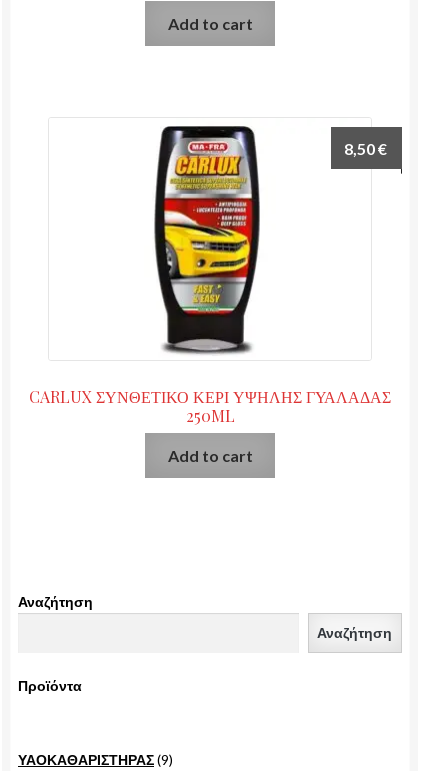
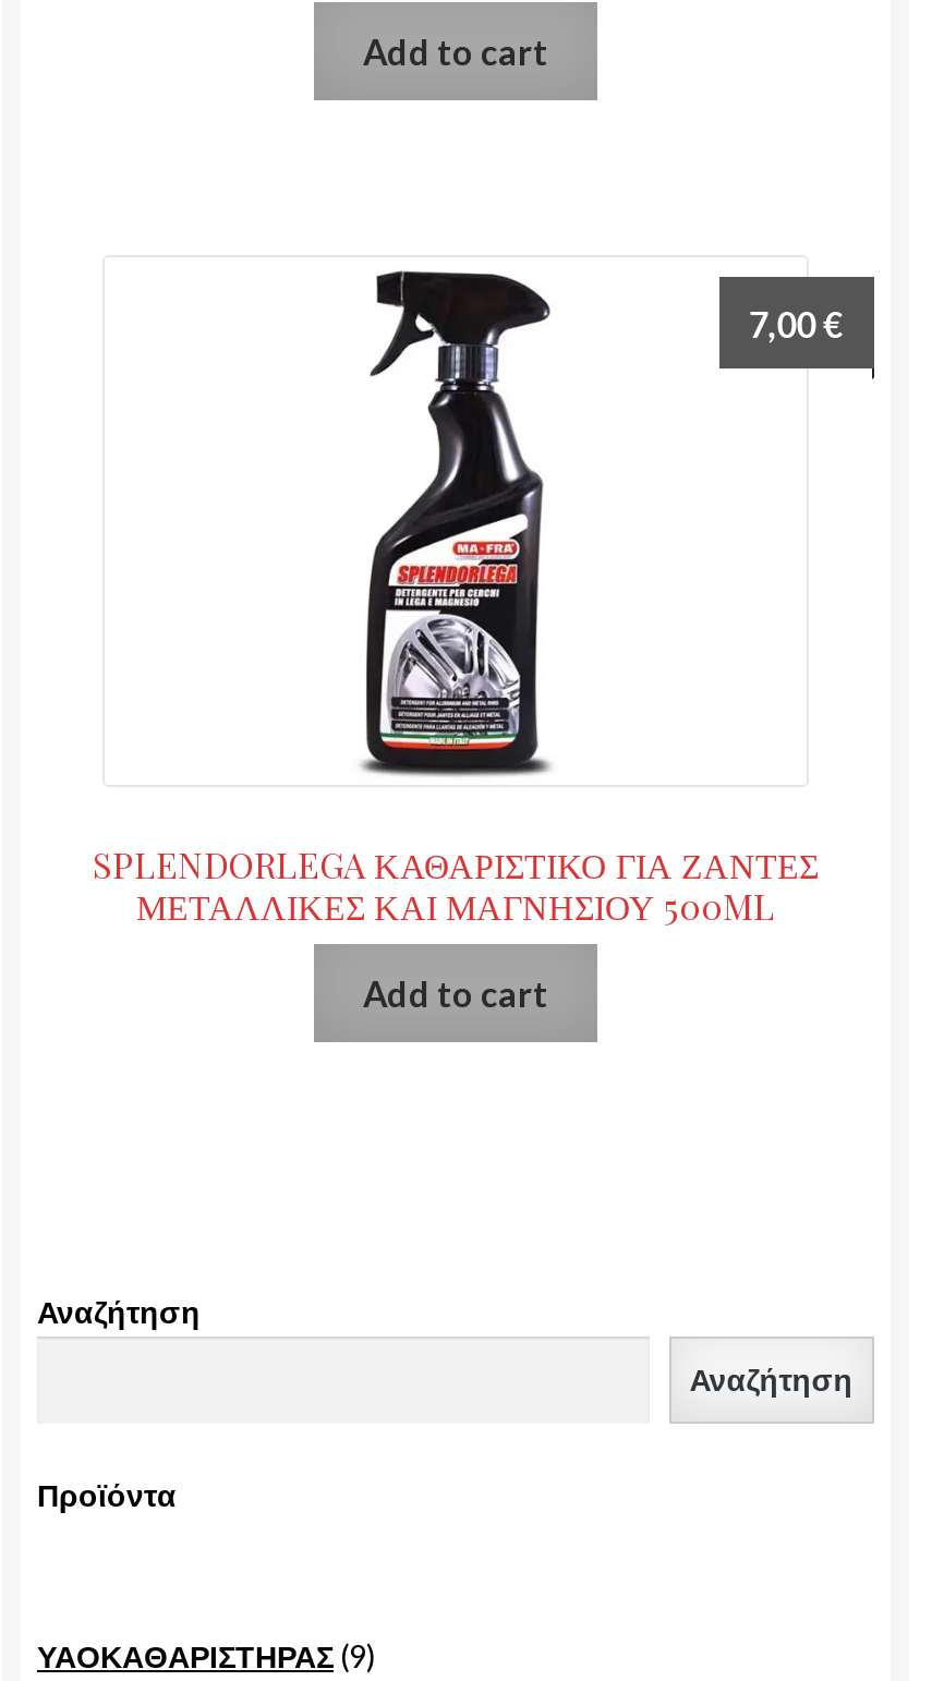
- [image]
- CARLUX ΣΥΝΘΕΤΙΚΟ ΚΕΡΙ ΥΨΗΛΗΣ ΓΥΑΛΑΔΑΣ
- 250ML
+ [image]
+ SPLENDORLEGA ΚΑΘΑΡΙΣΤΙΚΟ ΓΙΑ ΖΑΝΤΕΣ
+ ΜΕΤΑΛΛΙΚΕΣ ΚΑΙ ΜΑΓΝΗΣΙΟΥ 500ML

- 8,50€
+ 7,00€
